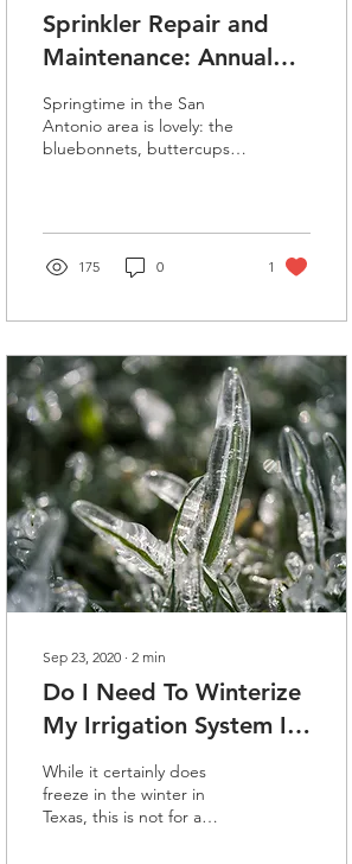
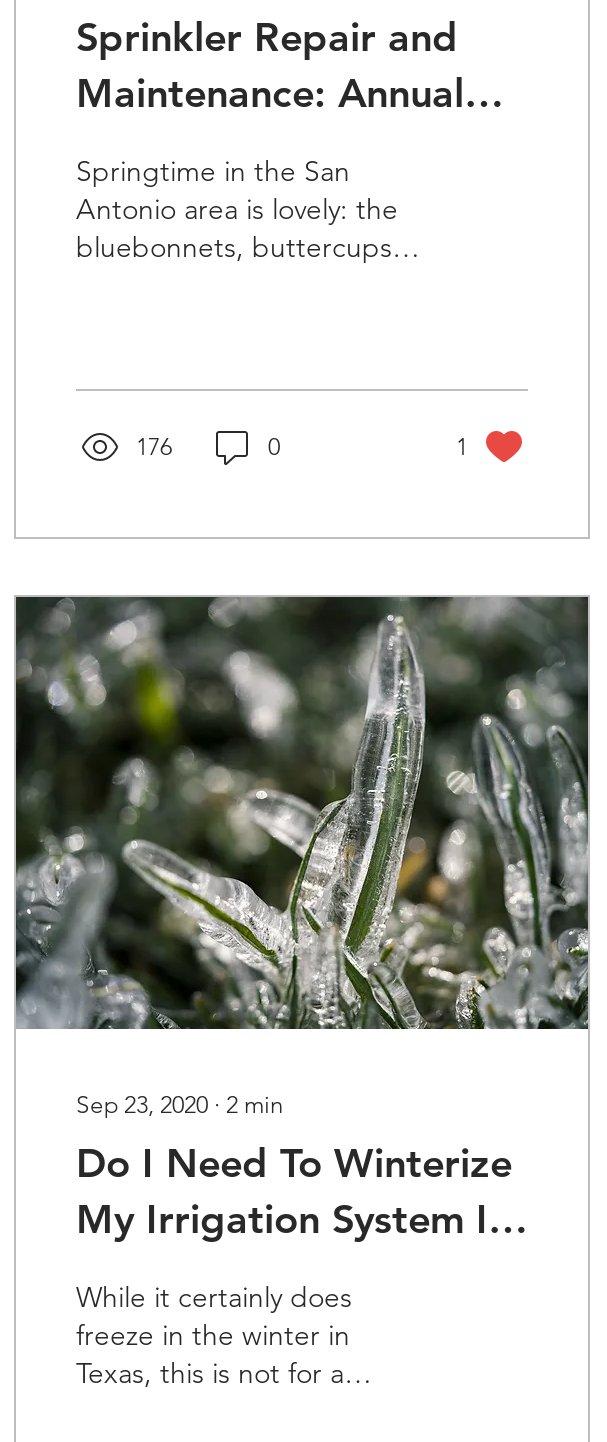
- 175
+ 176
